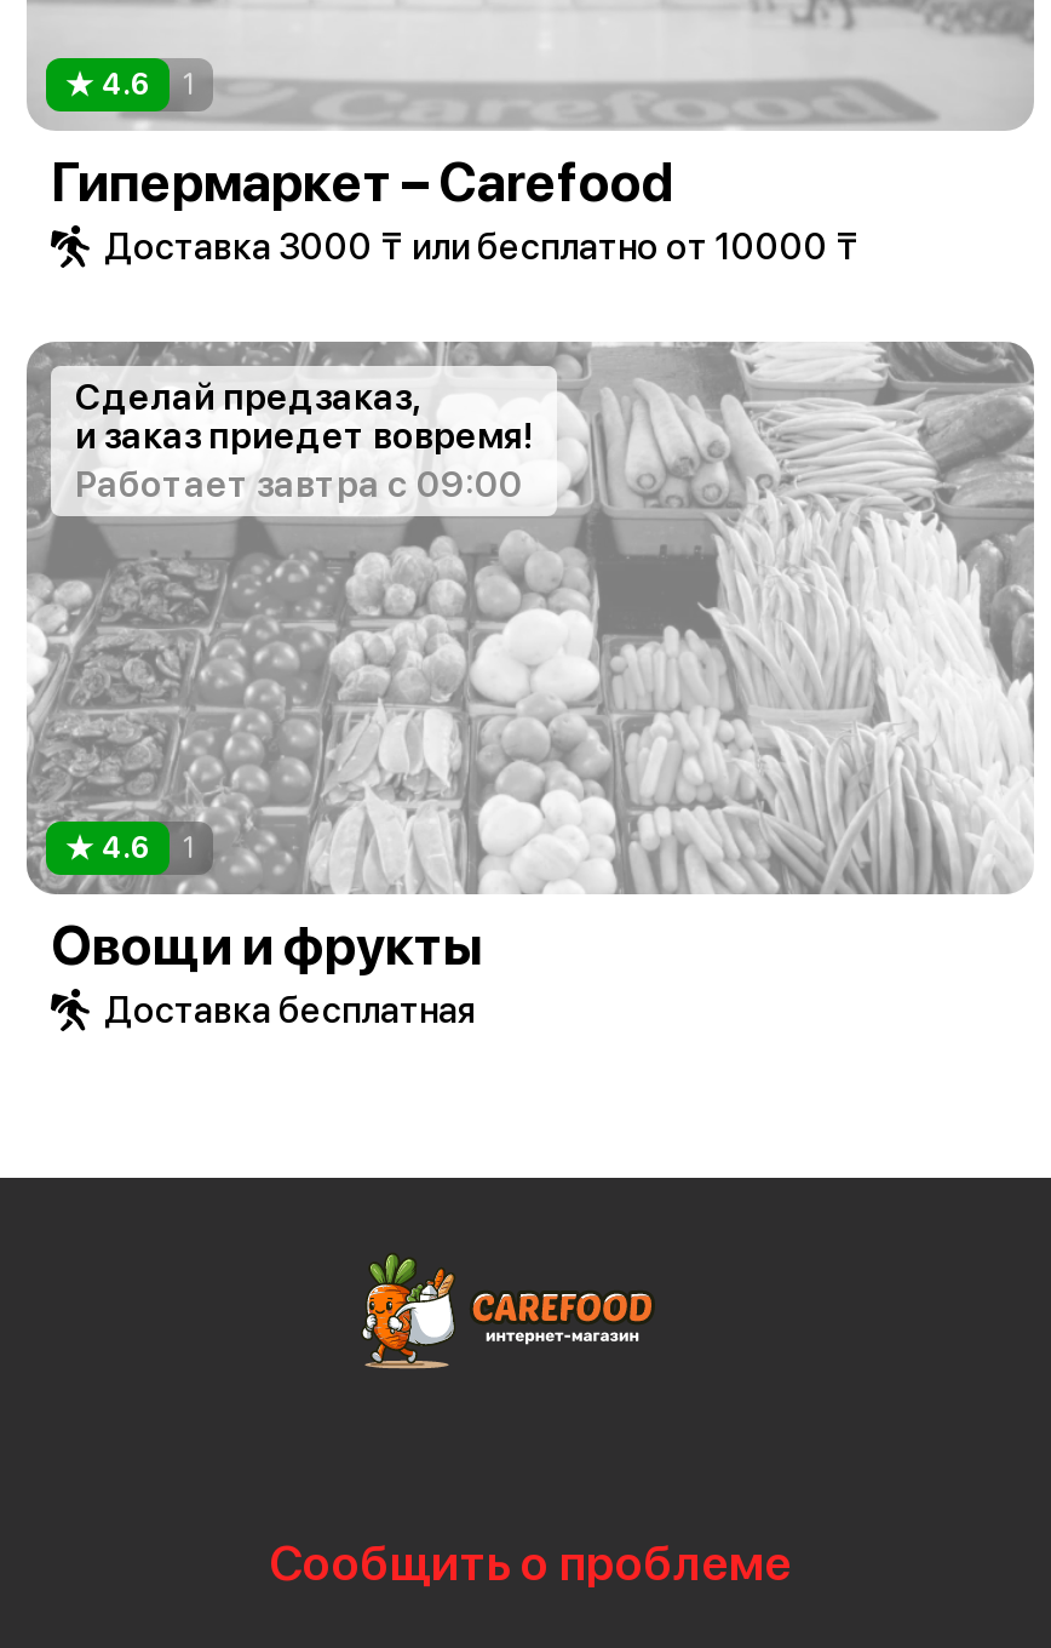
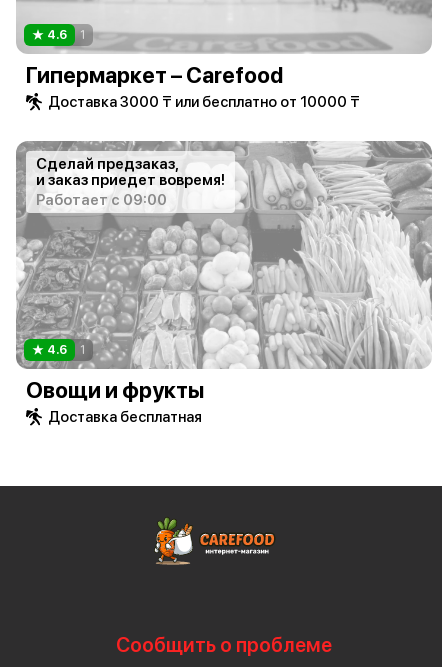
- Работает завтра с 09:00
+ Работает с 09:00
